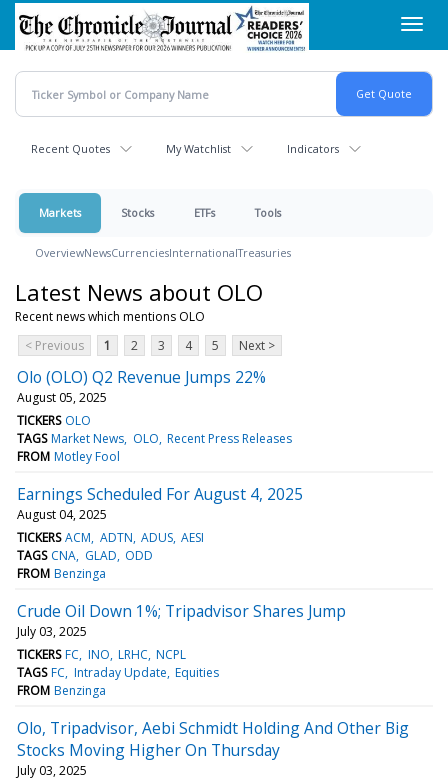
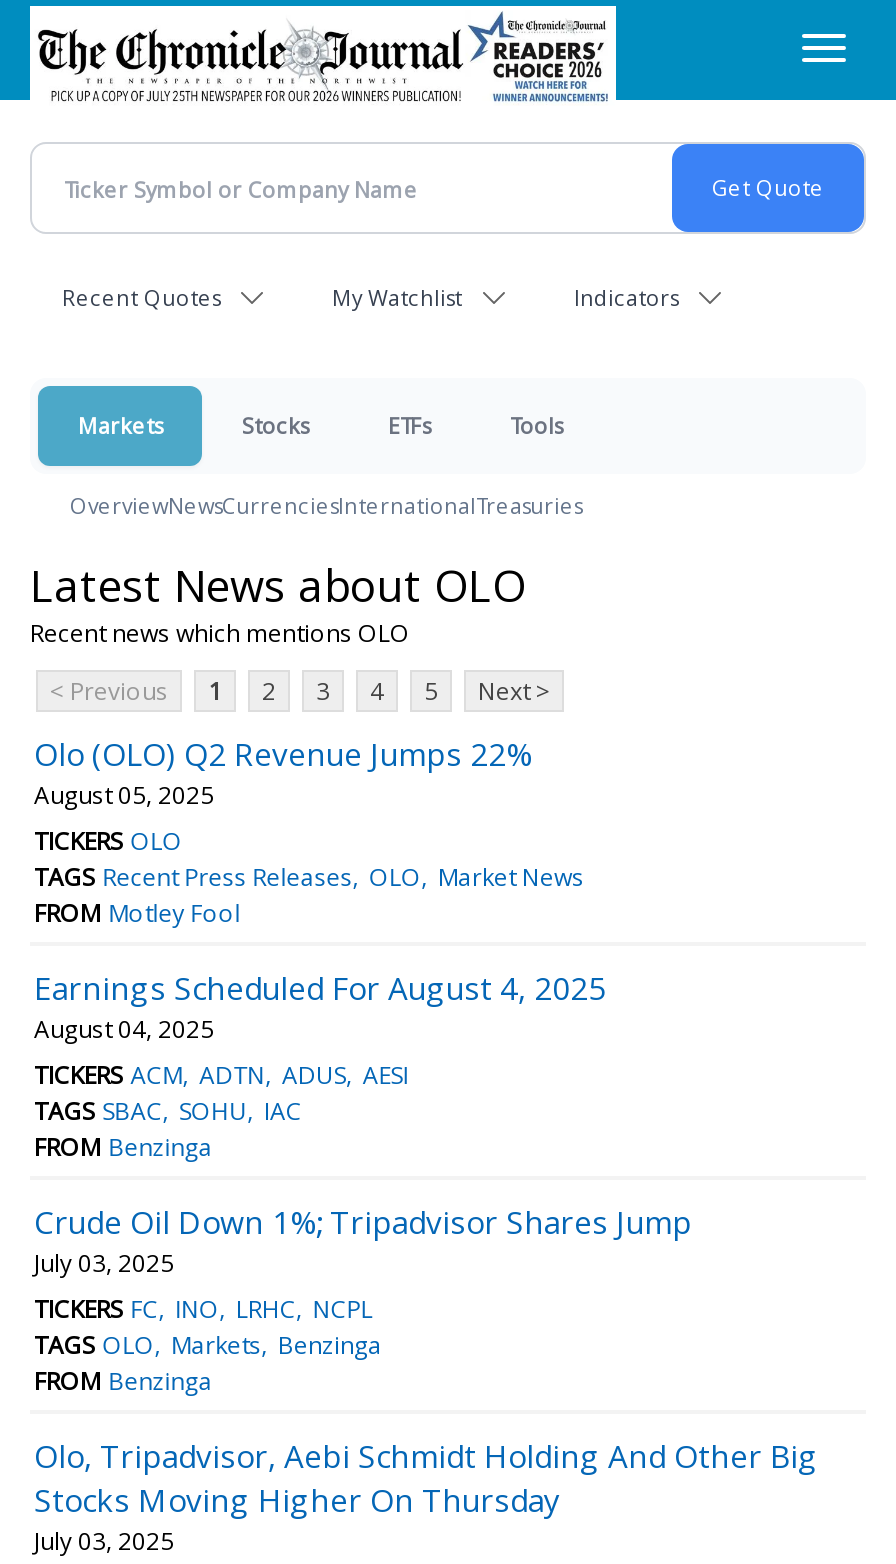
- TAGS Market News OLO Recent Press Releases
+ TAGS Recent Press Releases OLO Market News

- TAGS CNA GLAD ODD
+ TAGS SBAC SOHU IAC

- TAGS FC Intraday Update Equities
+ TAGS OLO Markets Benzinga
